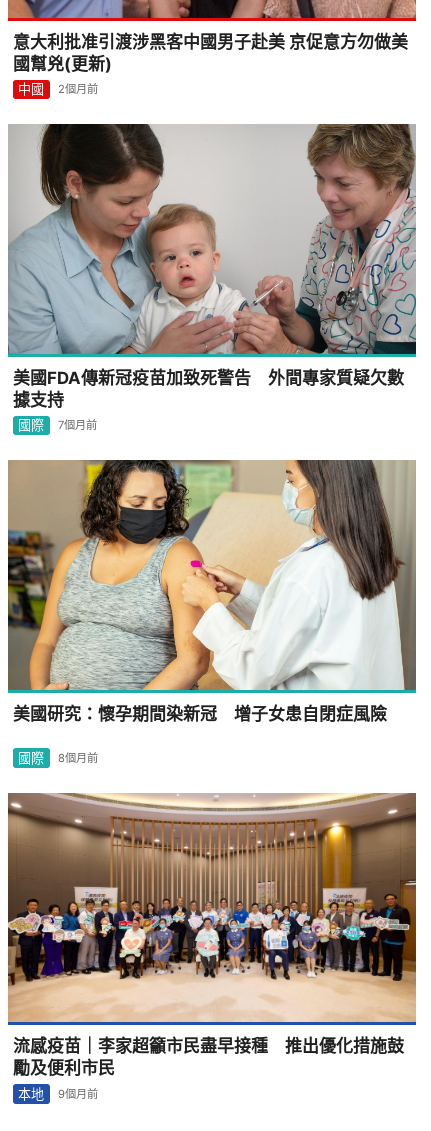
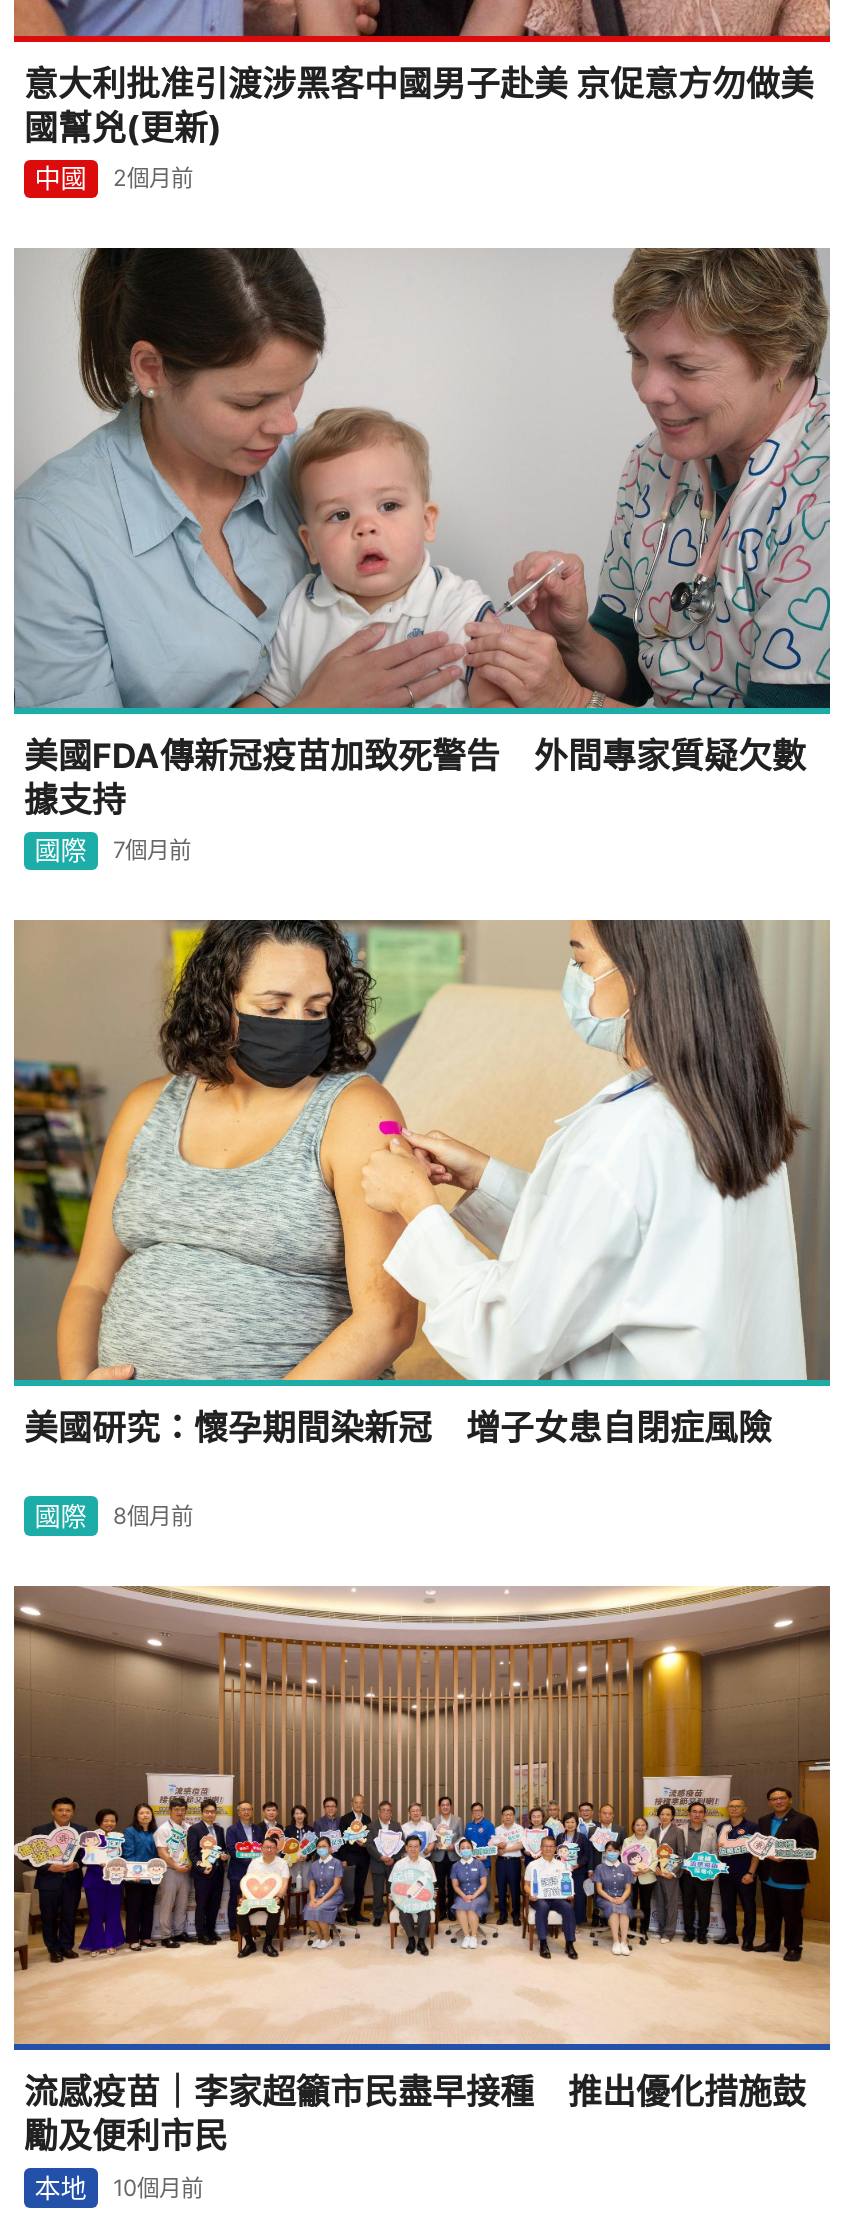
- 本地 9個月前
+ 本地 10個月前
